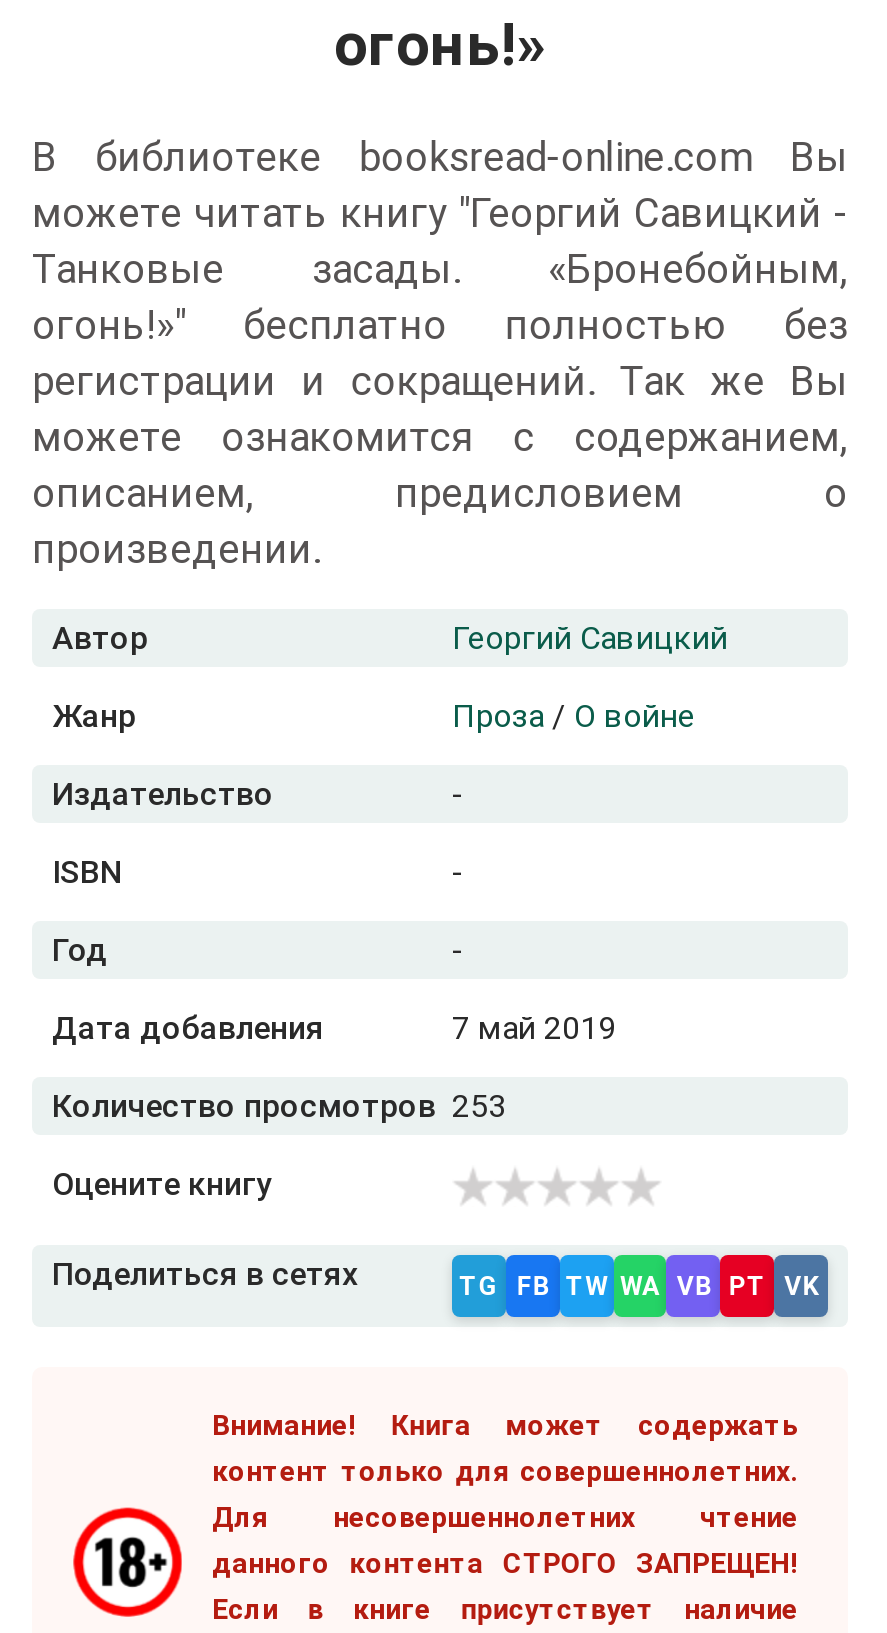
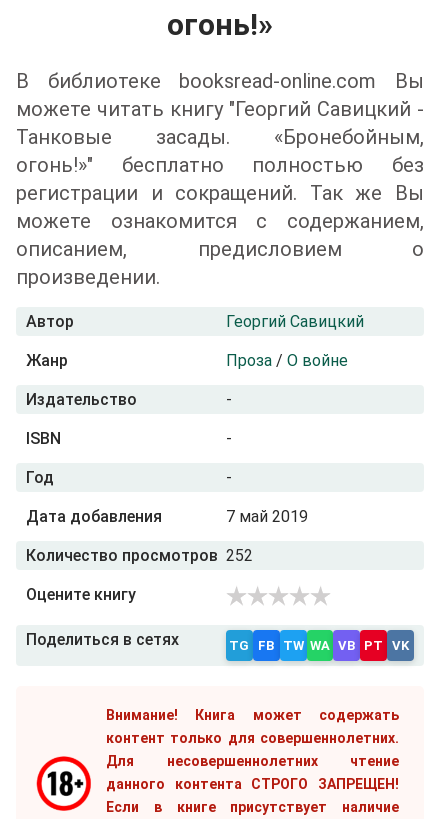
- Количество просмотров 253
+ Количество просмотров 252
